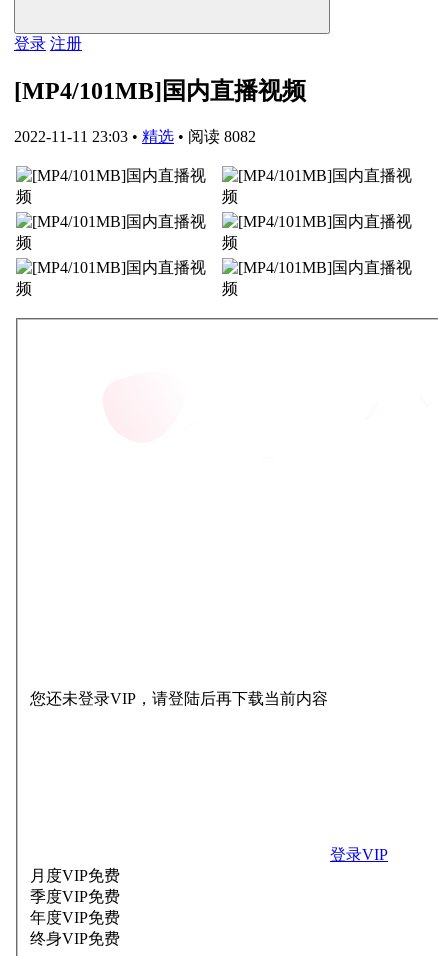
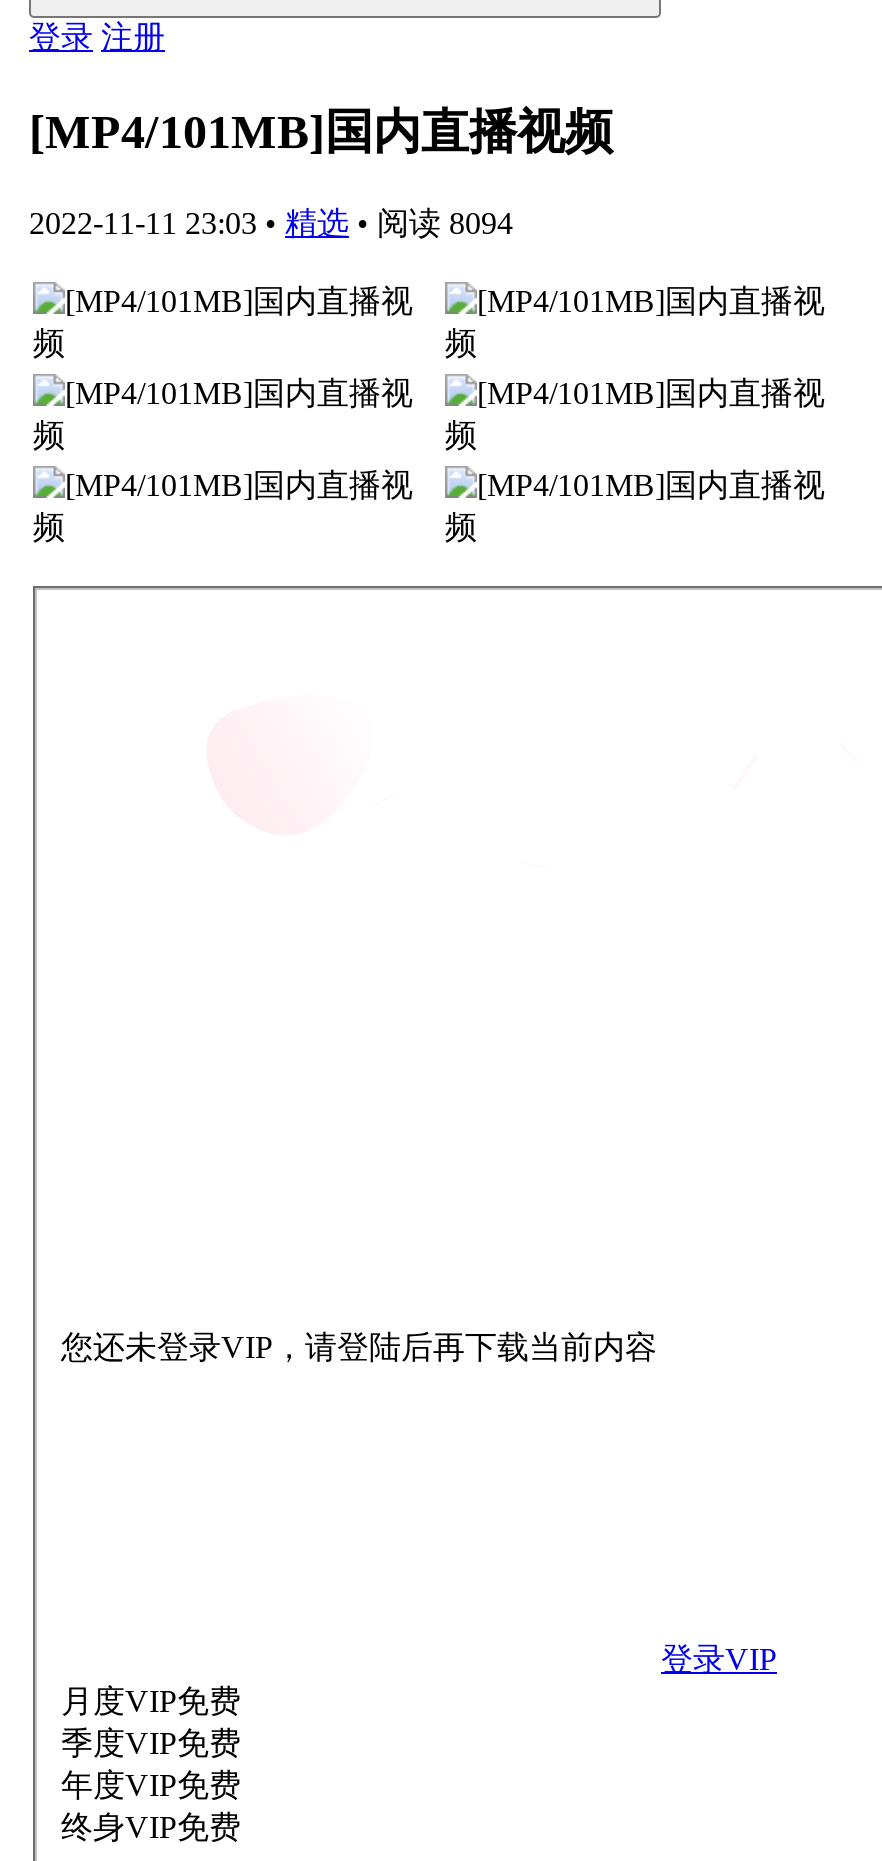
- 2022-11-11 23:03 • 精选 • 阅读 8082
+ 2022-11-11 23:03 • 精选 • 阅读 8094
